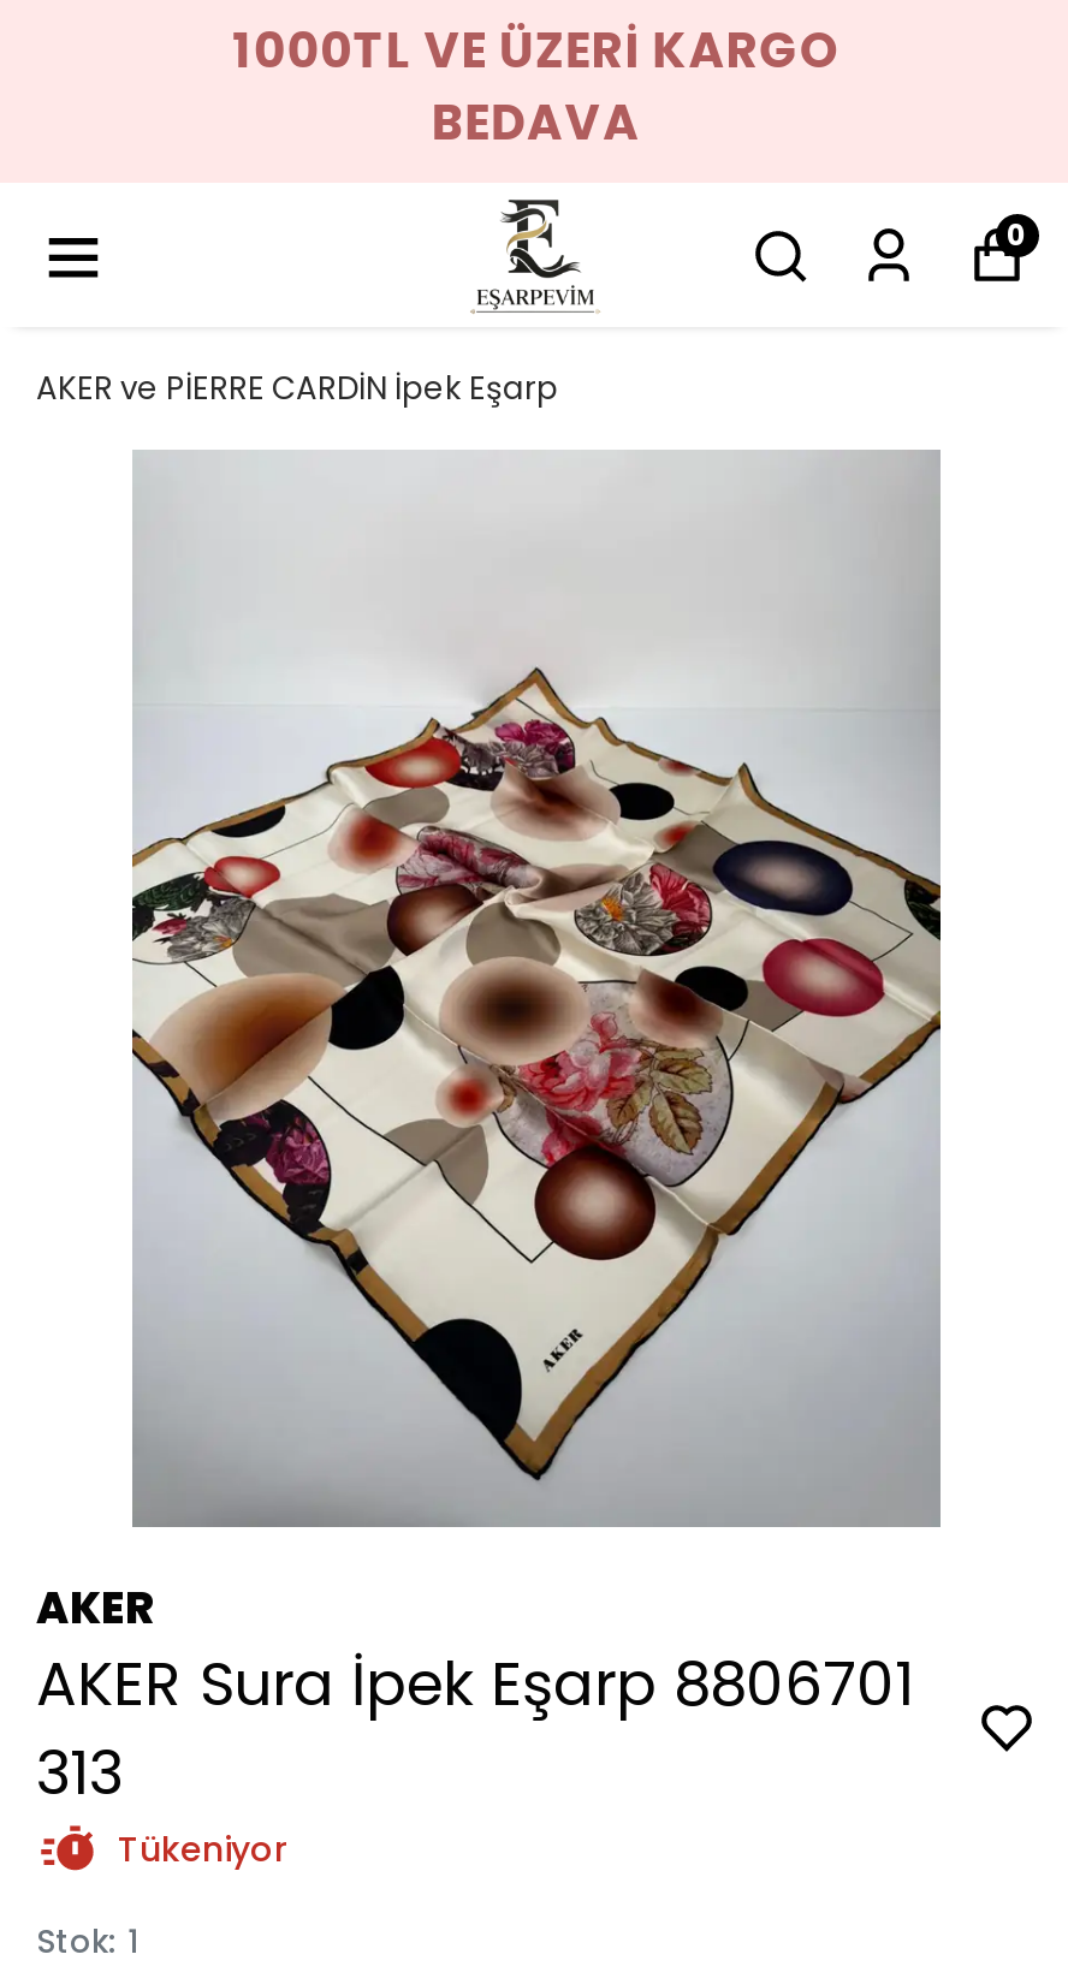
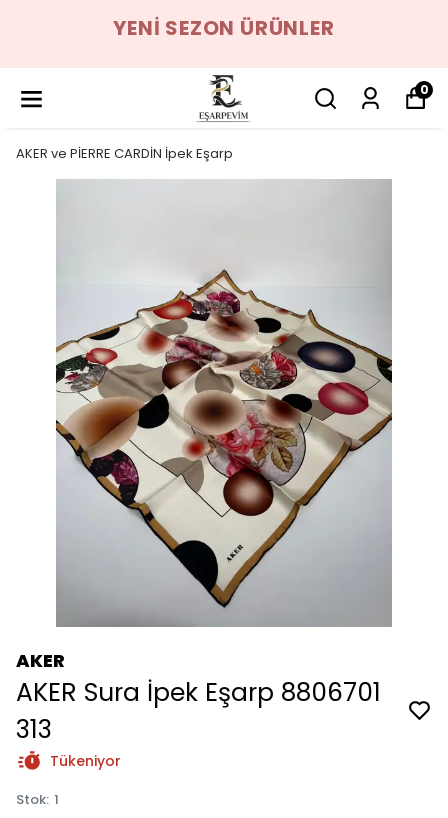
- 1000TL VE ÜZERİ KARGO
- BEDAVA
+ YENI SEZON ÜRÜNLER
